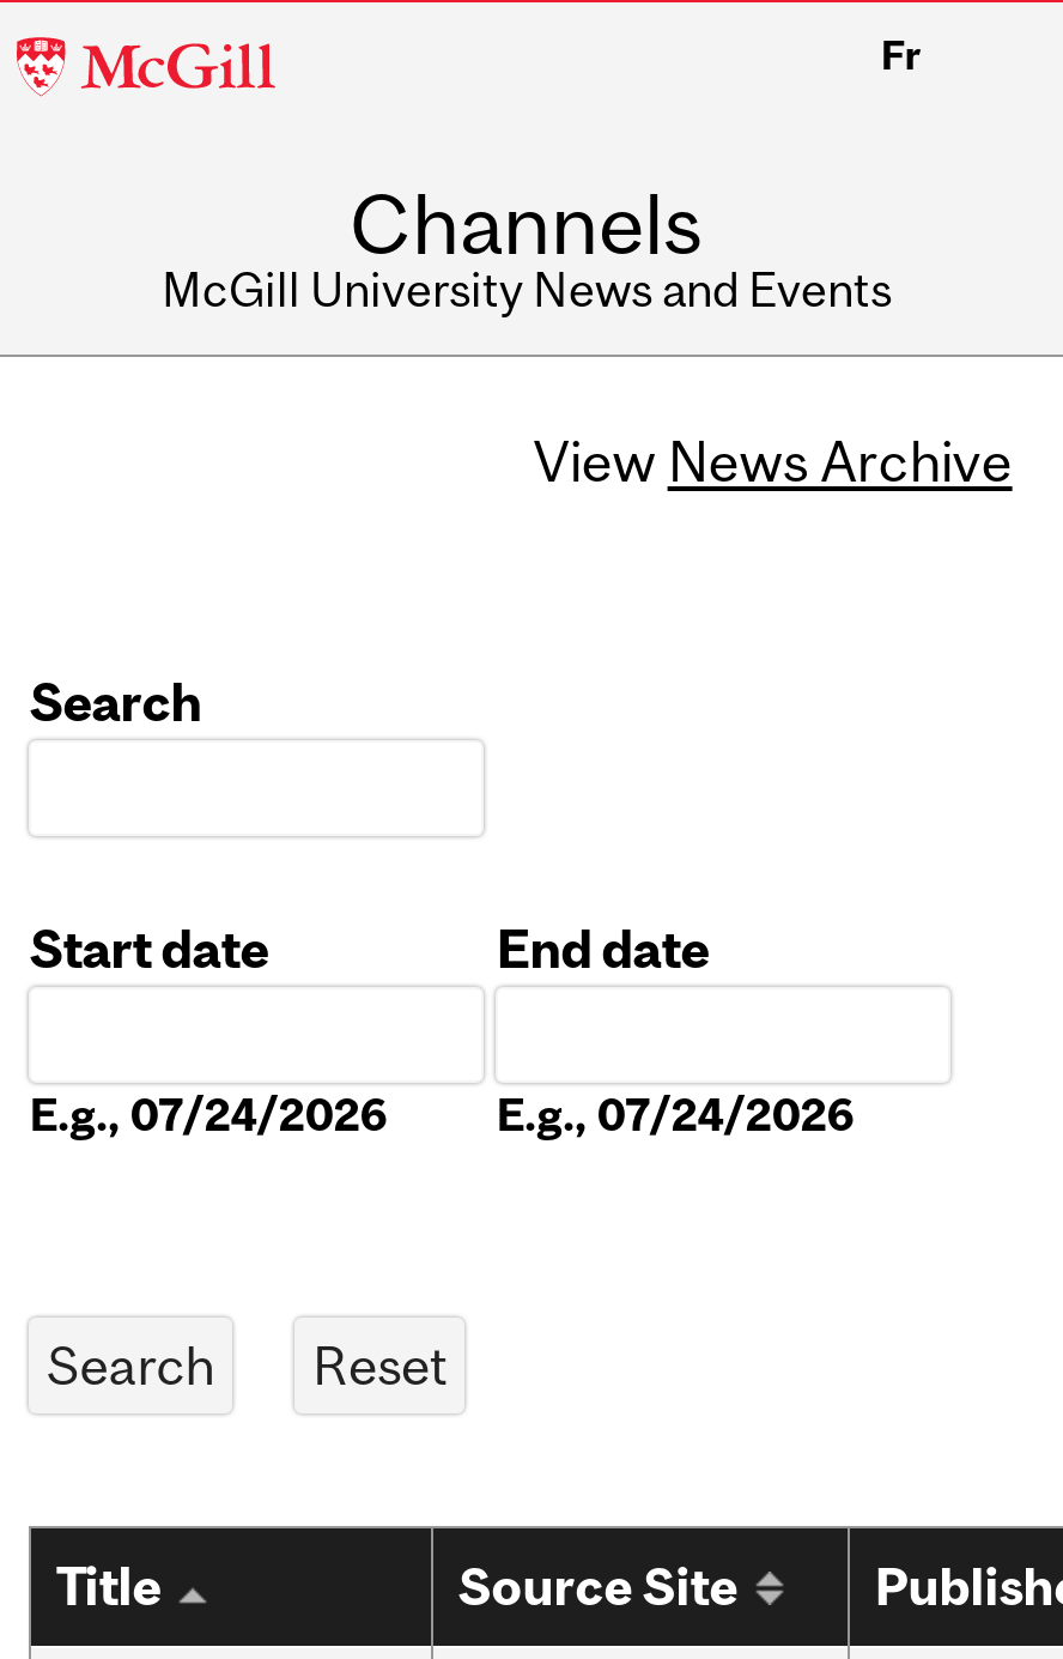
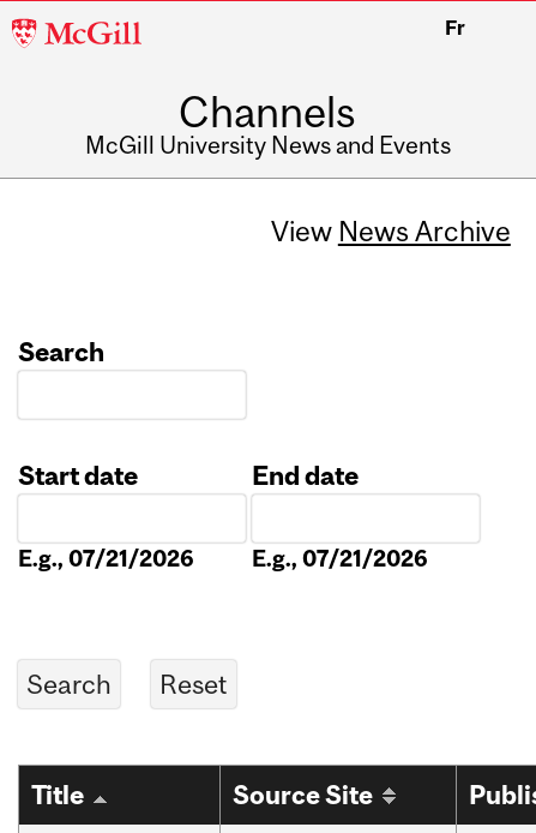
- E.g., 07/24/2026
+ E.g., 07/21/2026

- E.g., 07/24/2026
+ E.g., 07/21/2026
